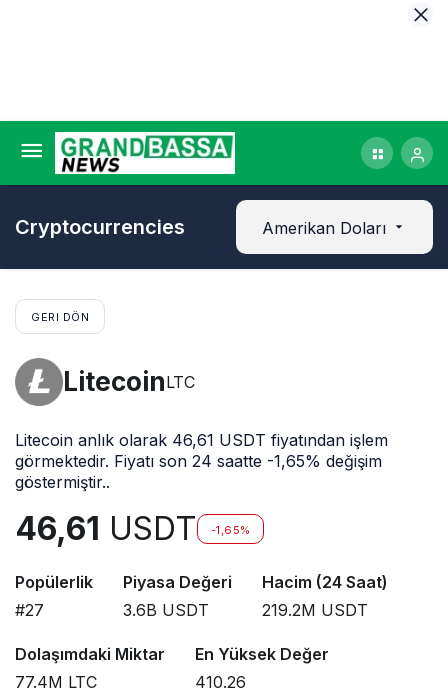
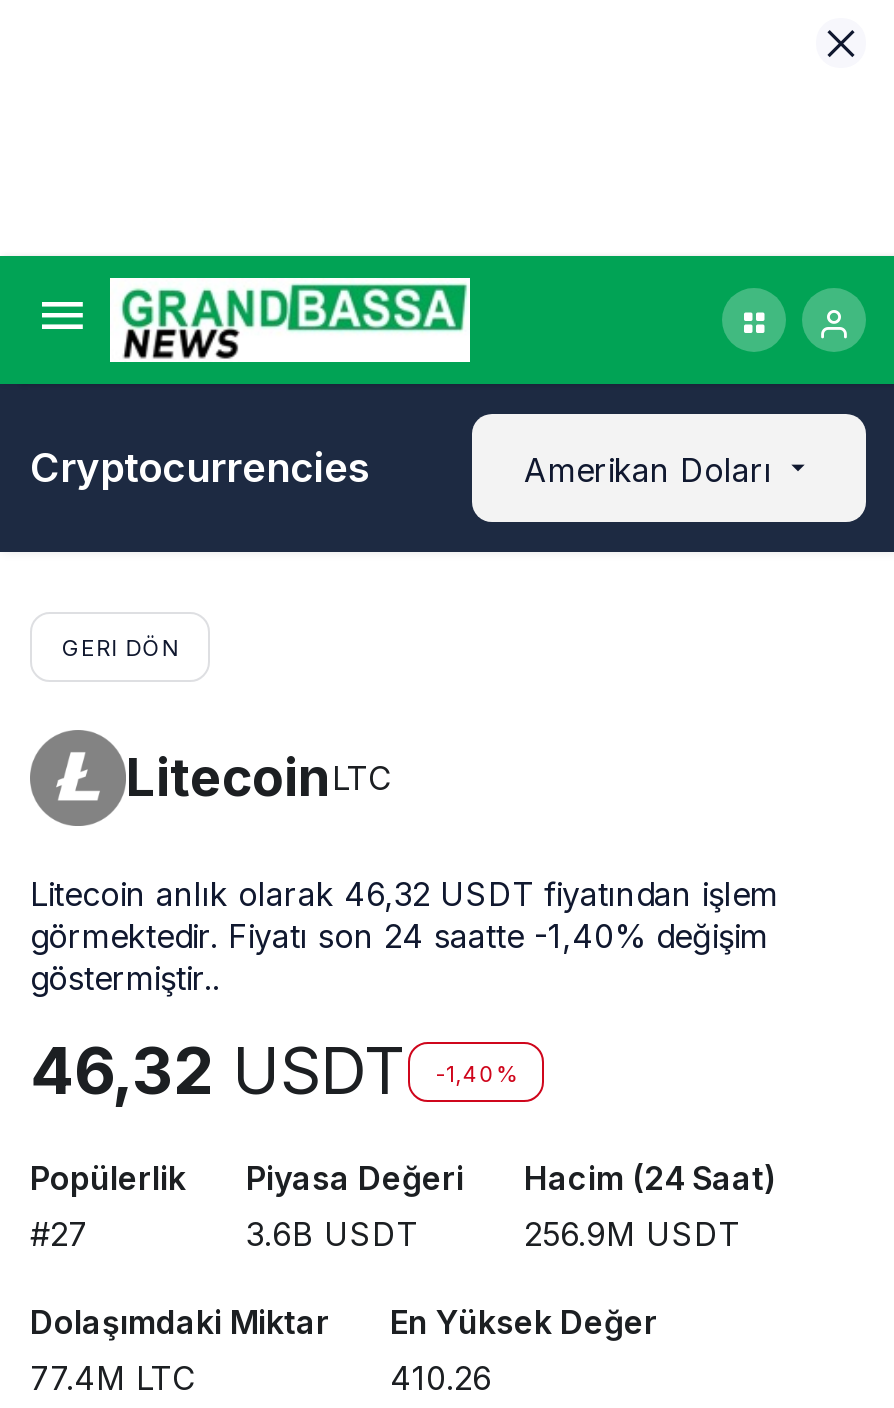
- Litecoin anlık olarak 46,61 USDT fiyatından işlem
+ Litecoin anlık olarak 46,32 USDT fiyatından işlem

- görmektedir. Fiyatı son 24 saatte -1,65% değişim
+ görmektedir. Fiyatı son 24 saatte -1,40% değişim

- 46,61 USDT
+ 46,32 USDT

- -1,65%
+ -1,40%

- 219.2M USDT
+ 256.9M USDT
